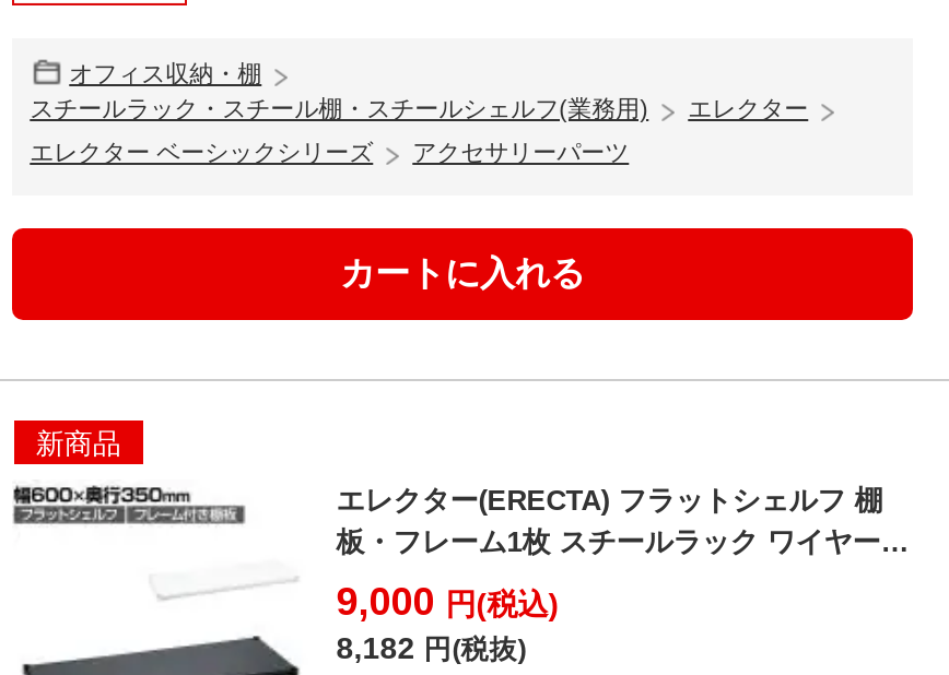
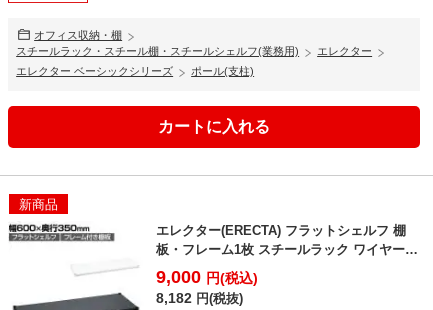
- アクセサリーパーツ
+ ポール(支柱)
